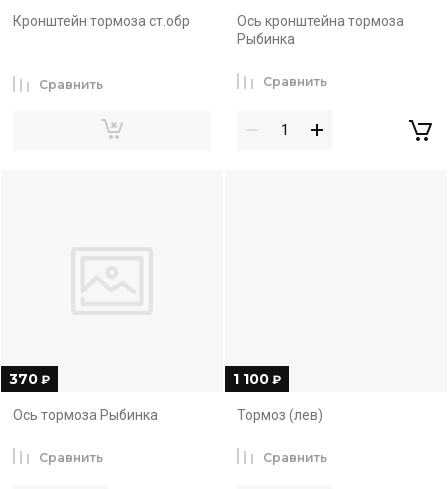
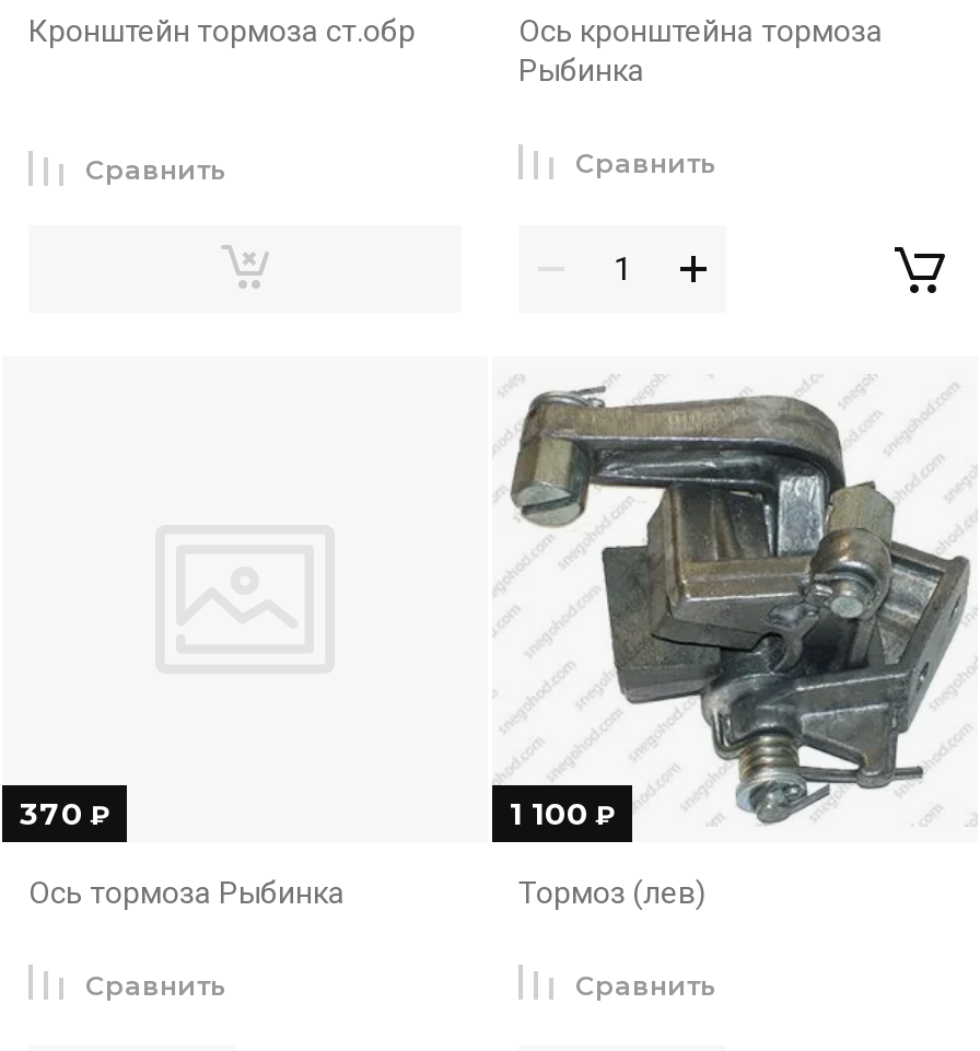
+ [image]
